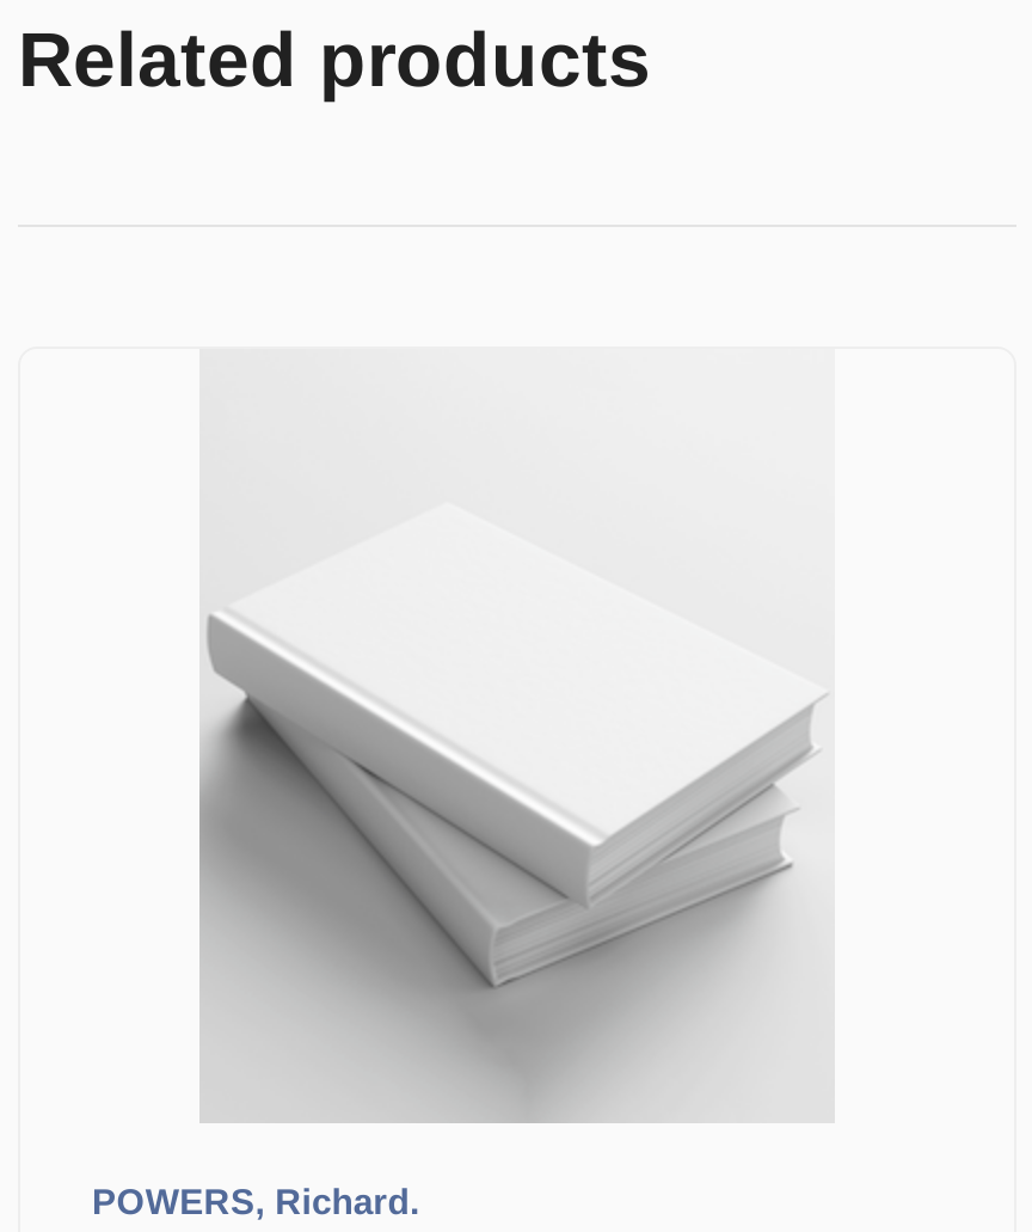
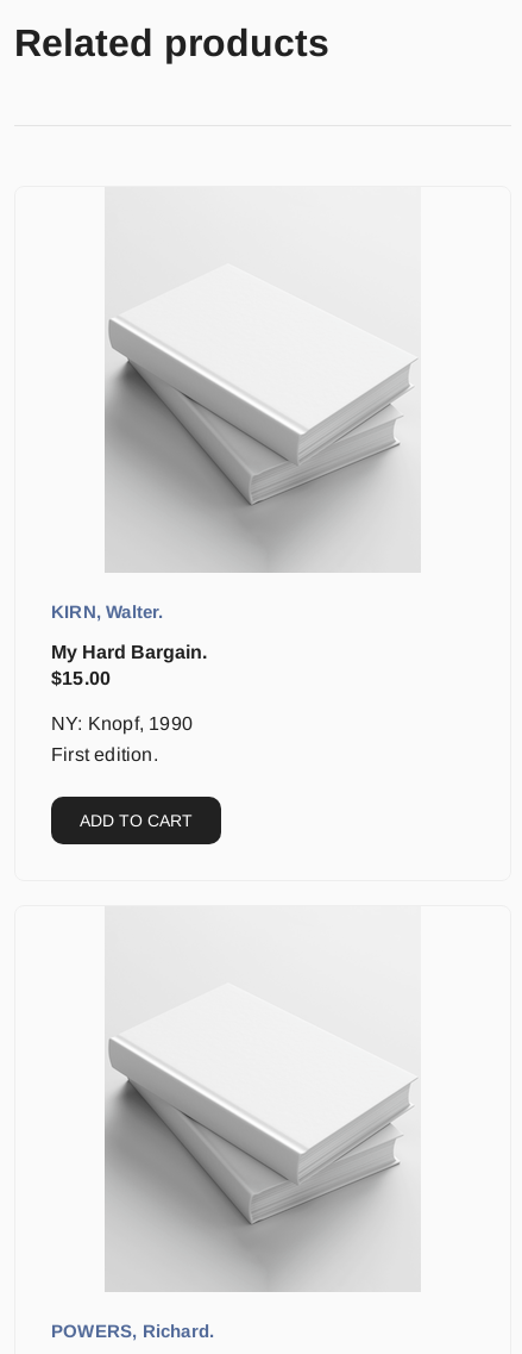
+ KIRN, Walter.
+ My Hard Bargain.
+ $15.00
+ NY: Knopf, 1990
+ First edition.
+ ADD TO CART
